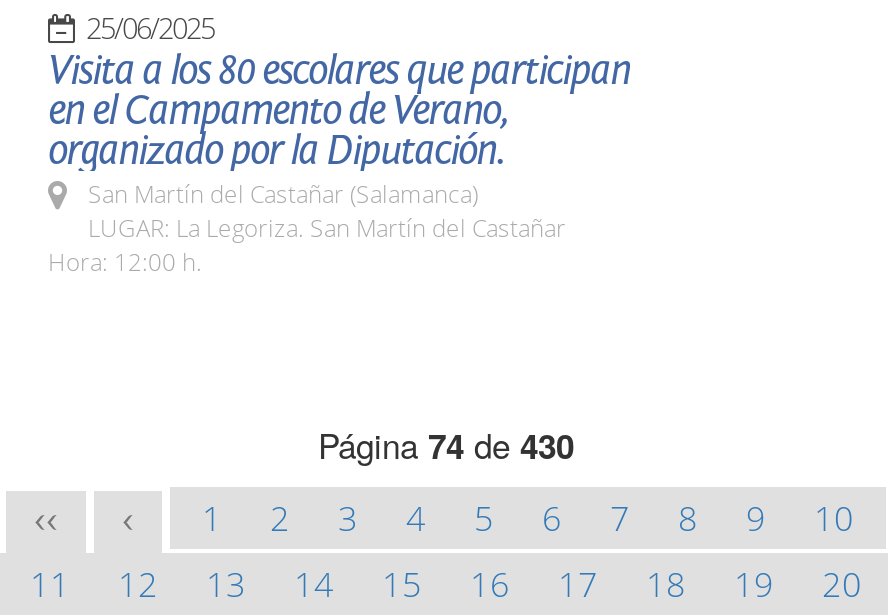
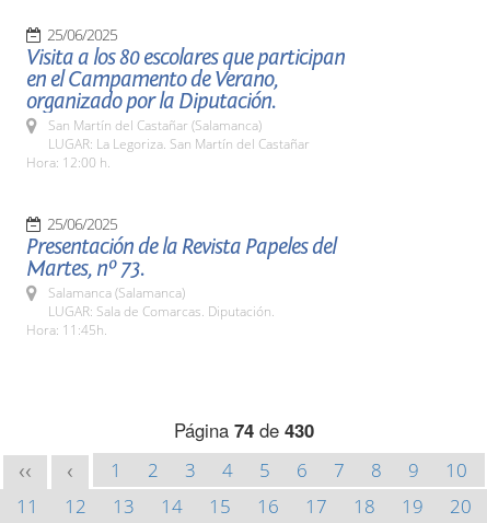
+ 25/06/2025
+ Presentación de la Revista Papeles del
+ Martes, nº 73.
+ Salamanca (Salamanca)
+ LUGAR: Sala de Comarcas. Diputación.
+ Hora: 11:45h.
